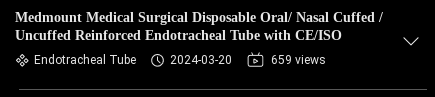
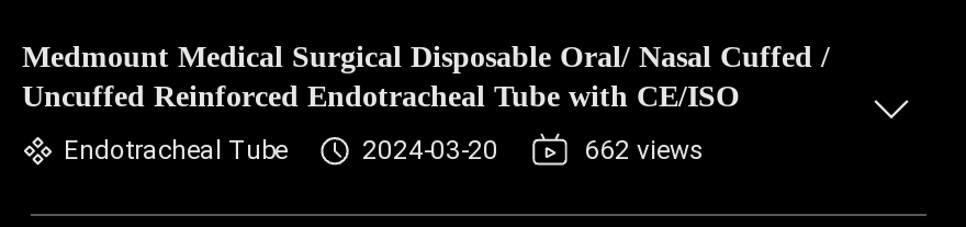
- 659 views
+ 662 views
